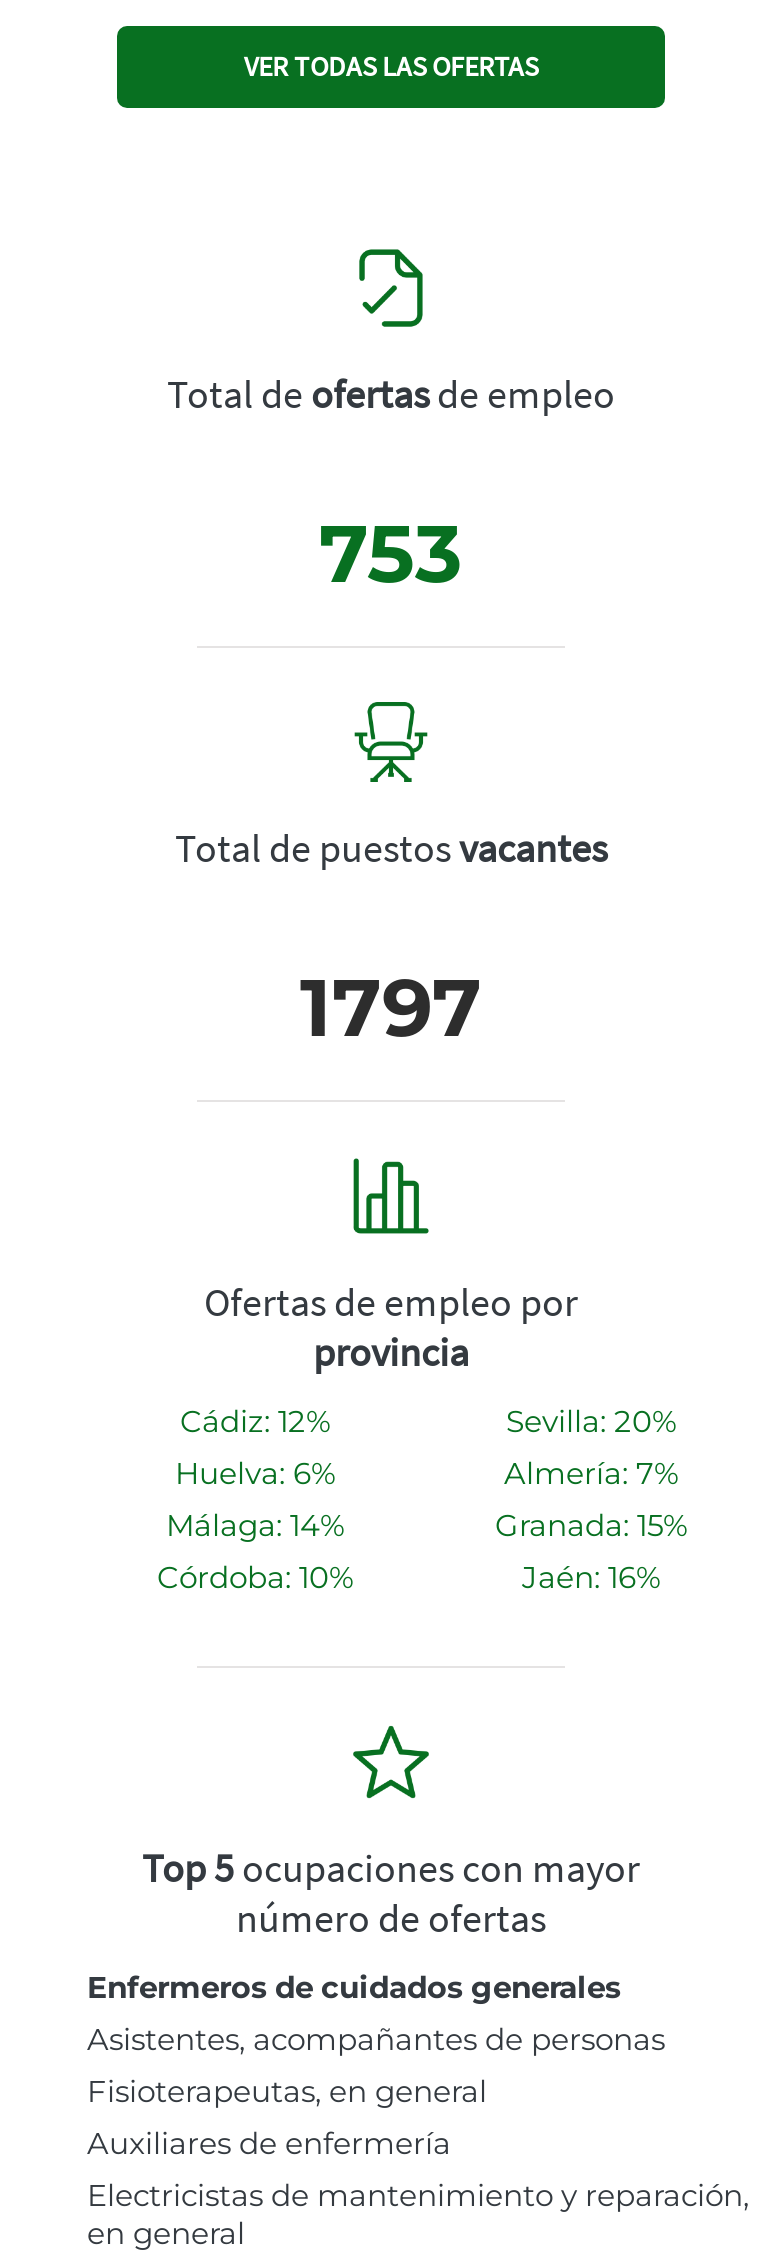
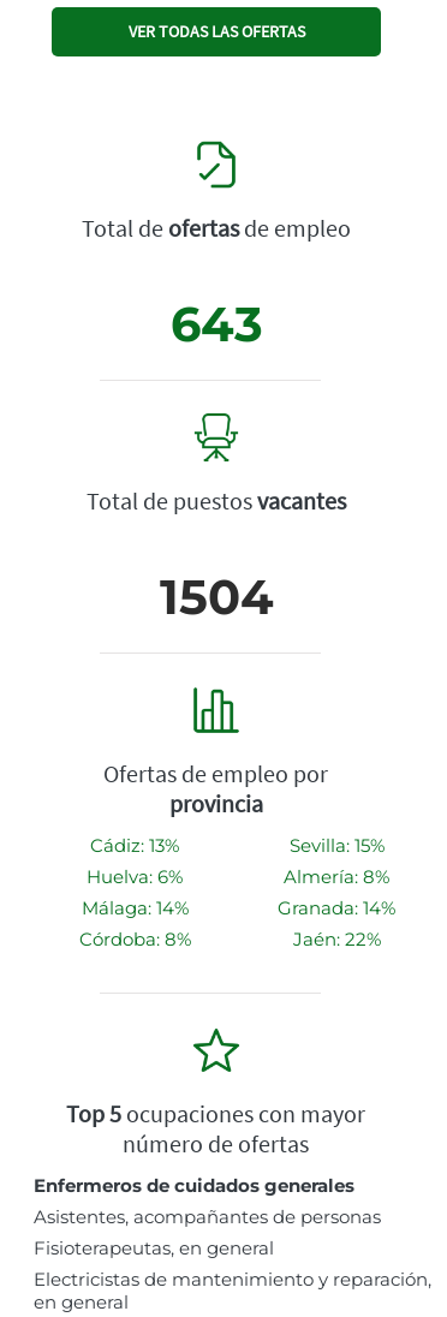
- 753
+ 643

- 1797
+ 1504

- Cádiz: 12%
+ Cádiz: 13%

- Sevilla: 20%
+ Sevilla: 15%

- Almería: 7%
+ Almería: 8%

- Granada: 15%
+ Granada: 14%

- Córdoba: 10%
+ Córdoba: 8%

- Jaén: 16%
+ Jaén: 22%

- Auxiliares de enfermería
